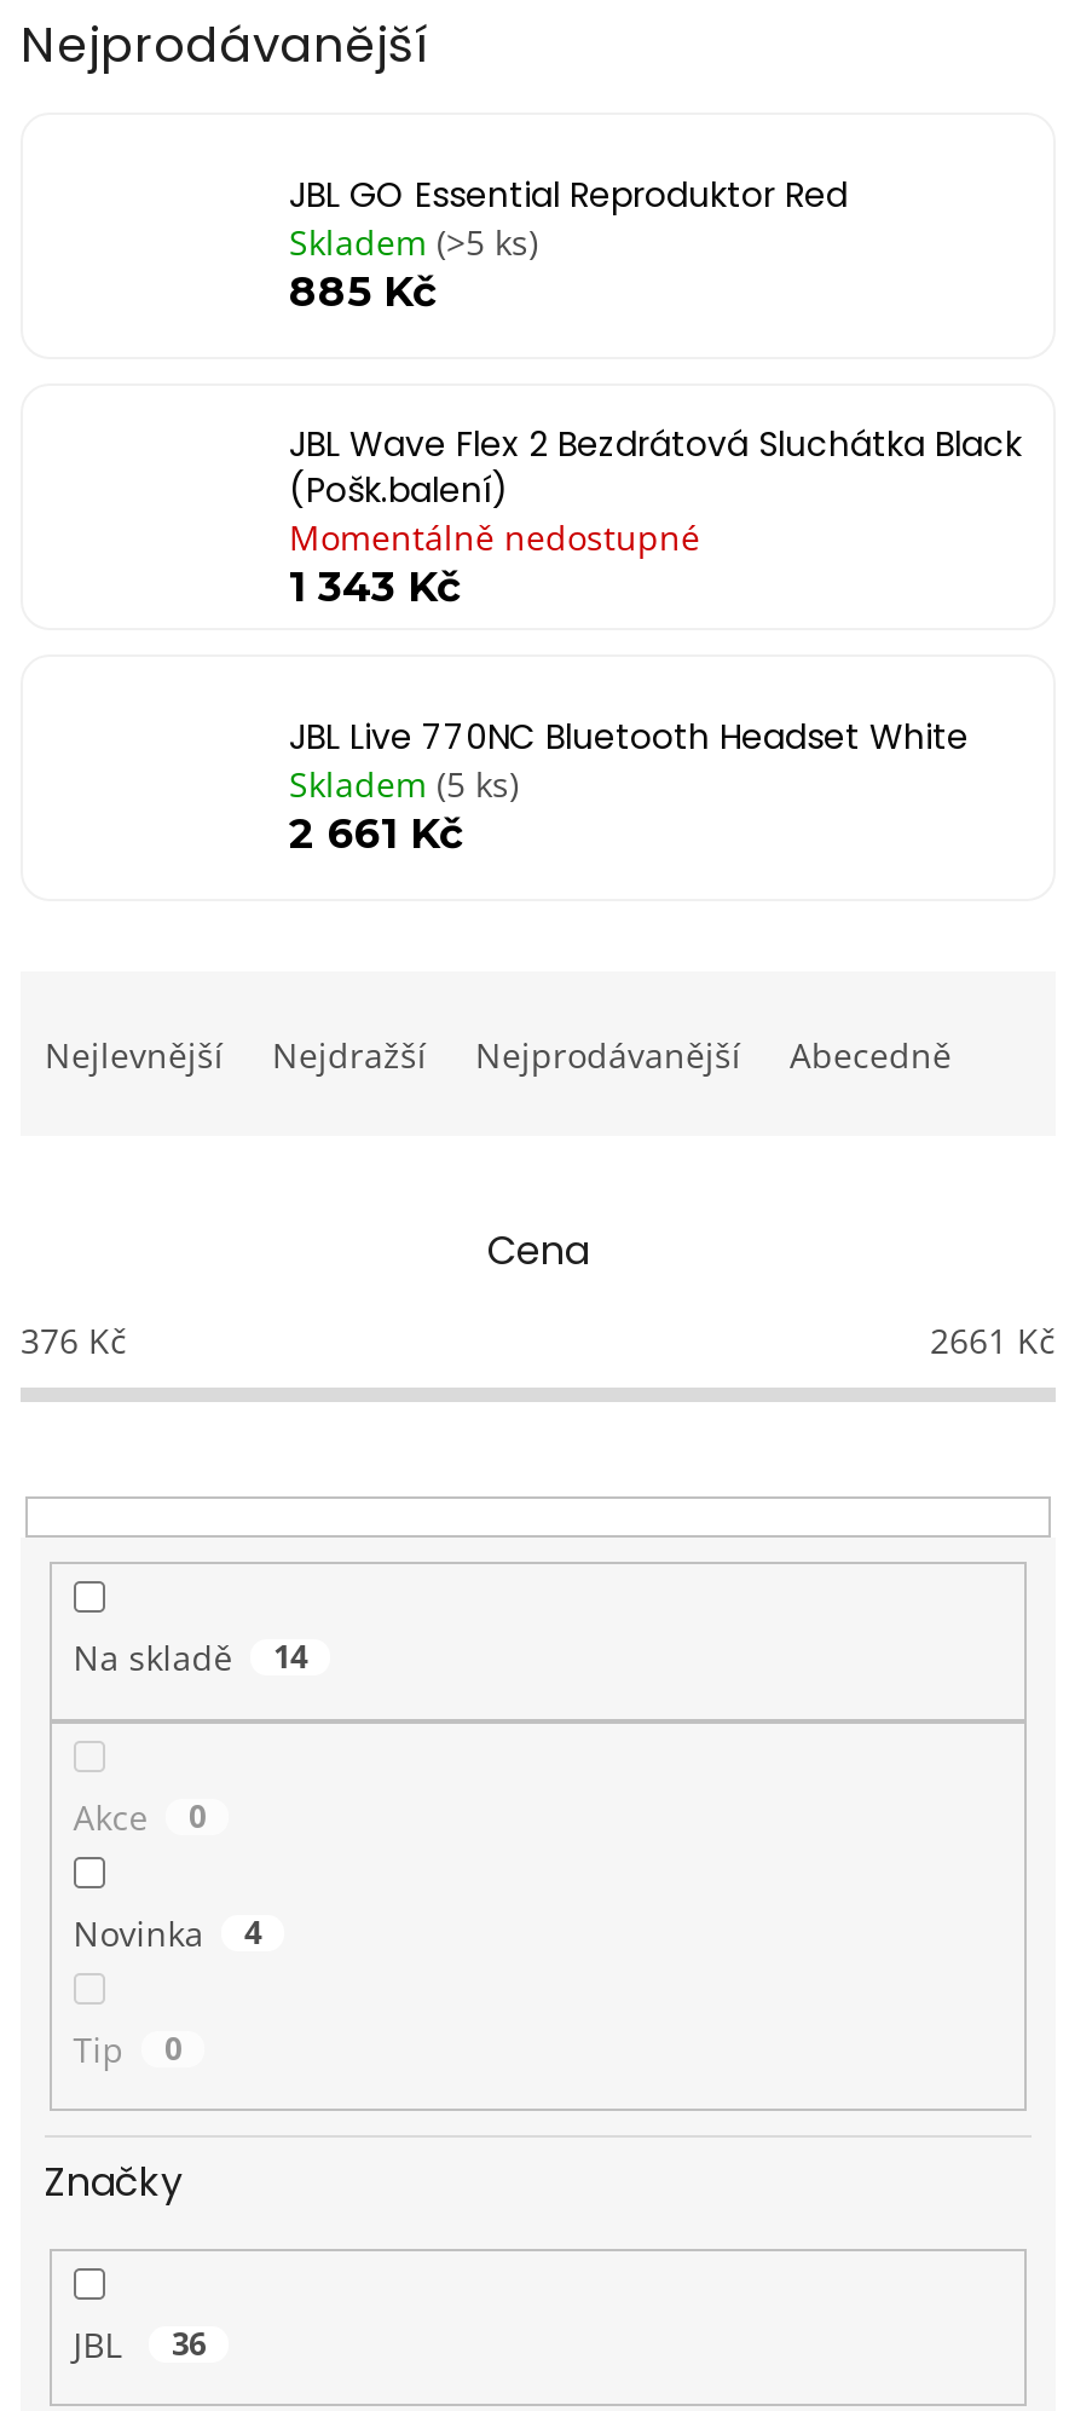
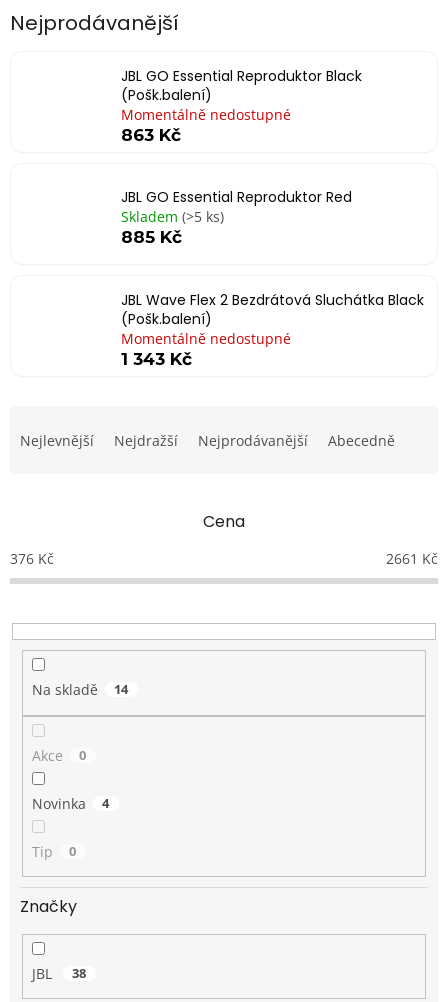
+ JBL GO Essential Reproduktor Black
+ (Pošk.balení)
+ Momentálně nedostupné
+ 863 Kč

moved down: JBL GO Essential Reproduktor Red | Skladem (>5 ks) | 885 Kč | JBL Wave Flex 2 Bezdrátová Sluchátka Black | (Pošk.balení) | Momentálně nedostupné | 1 343 Kč

- JBL Live 770NC Bluetooth Headset White
- Skladem (5 ks)
- 2 661 Kč

- JBL 36
+ JBL 38
